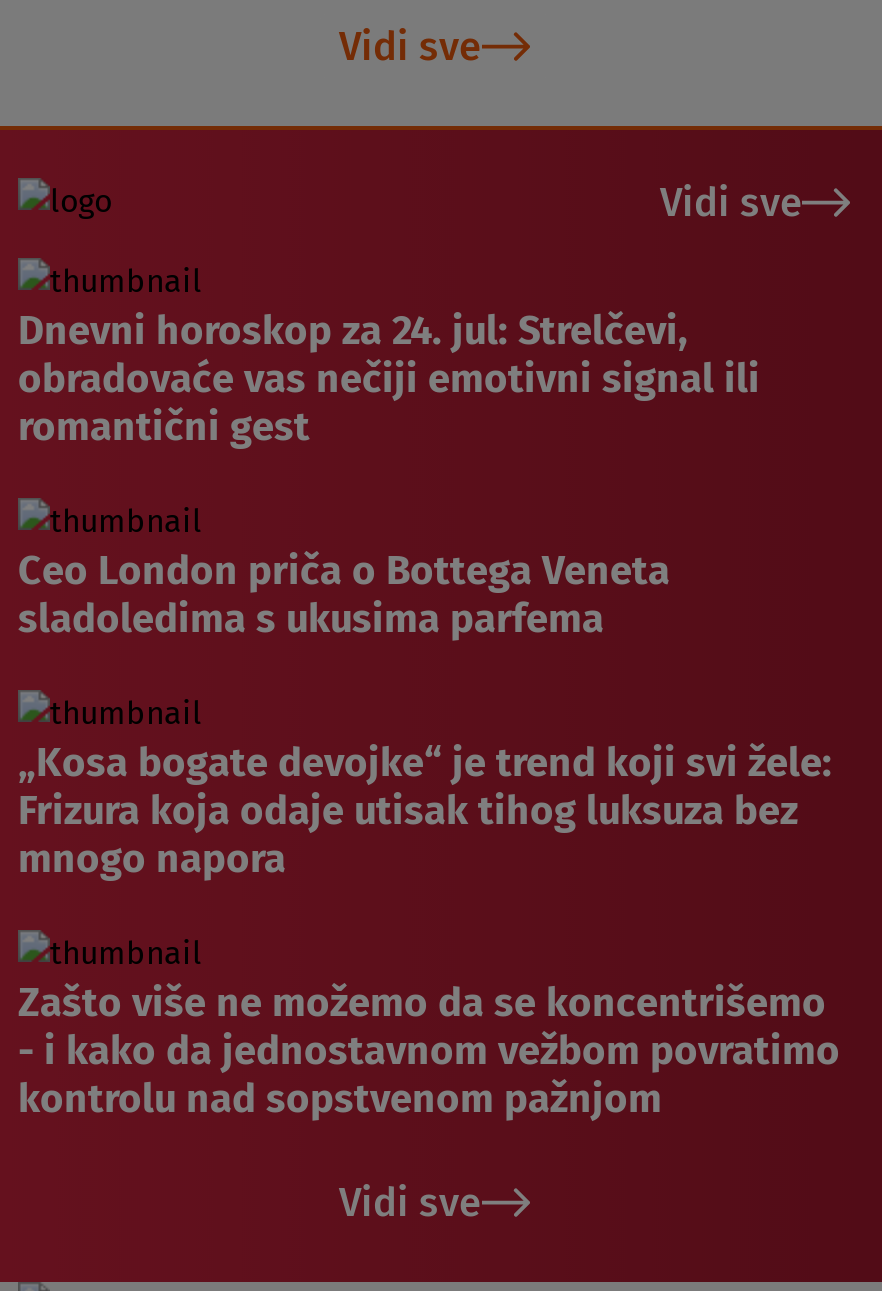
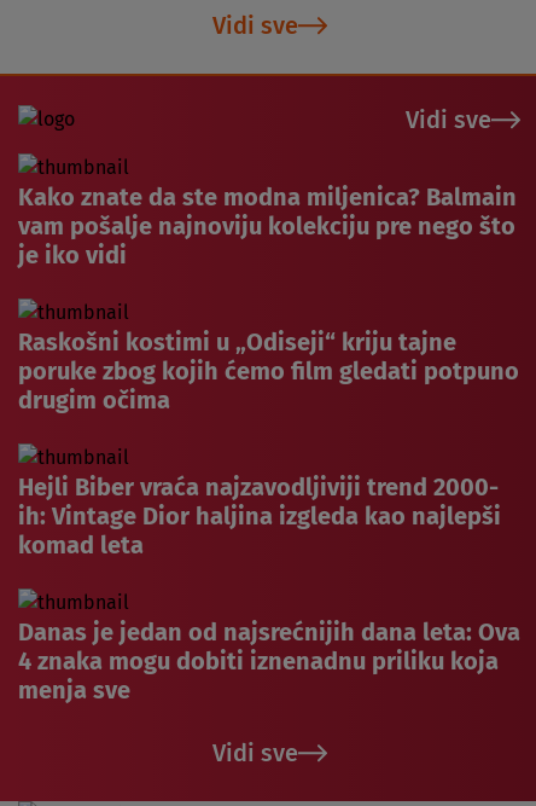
- Dnevni horoskop za 24. jul: Strelčevi,
- obradovaće vas nečiji emotivni signal ili
- romantični gest
+ Kako znate da ste modna miljenica? Balmain
+ vam pošalje najnoviju kolekciju pre nego što
+ je iko vidi

- Ceo London priča o Bottega Veneta
- sladoledima s ukusima parfema
+ Raskošni kostimi u „Odiseji“ kriju tajne
+ poruke zbog kojih ćemo film gledati potpuno
+ drugim očima

- „Kosa bogate devojke“ je trend koji svi žele:
- Frizura koja odaje utisak tihog luksuza bez
- mnogo napora
+ Hejli Biber vraća najzavodljiviji trend 2000-
+ ih: Vintage Dior haljina izgleda kao najlepši
+ komad leta

- Zašto više ne možemo da se koncentrišemo
- - i kako da jednostavnom vežbom povratimo
- kontrolu nad sopstvenom pažnjom
+ Danas je jedan od najsrećnijih dana leta: Ova
+ 4 znaka mogu dobiti iznenadnu priliku koja
+ menja sve
